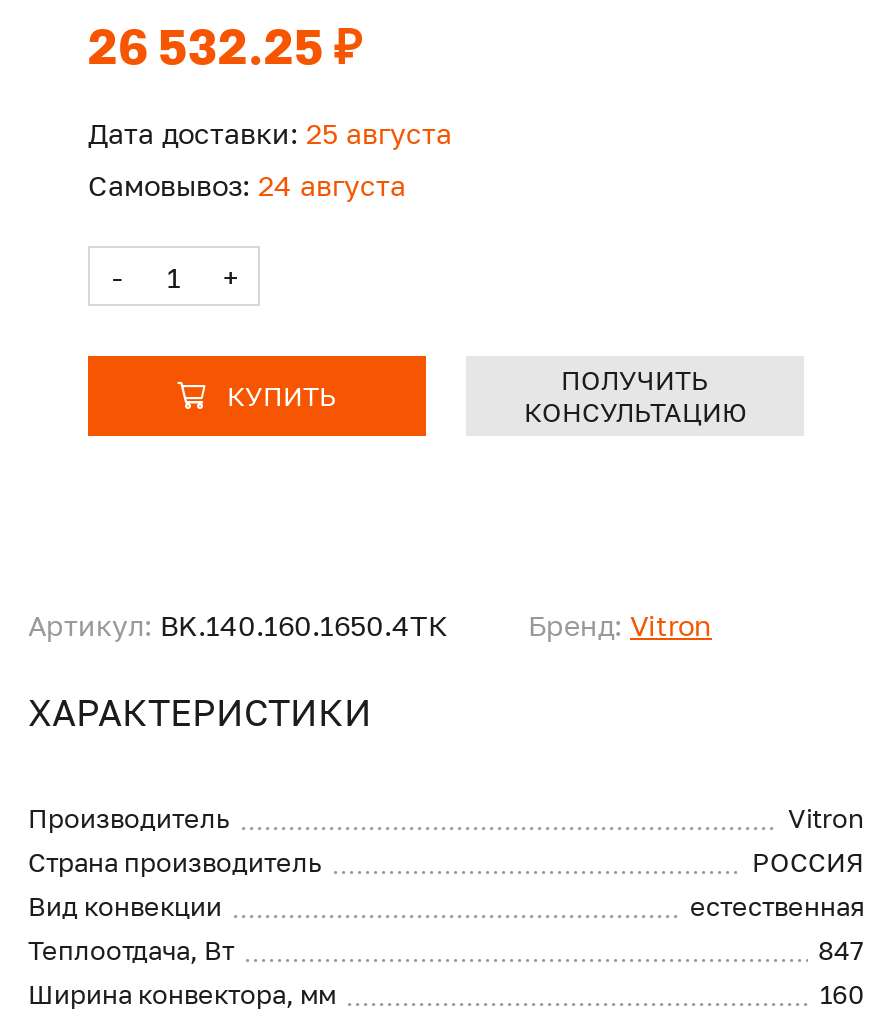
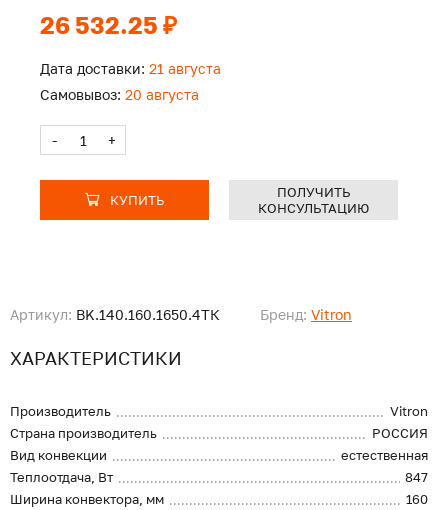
- Дата доставки: 25 августа
+ Дата доставки: 21 августа

- Самовывоз: 24 августа
+ Самовывоз: 20 августа
